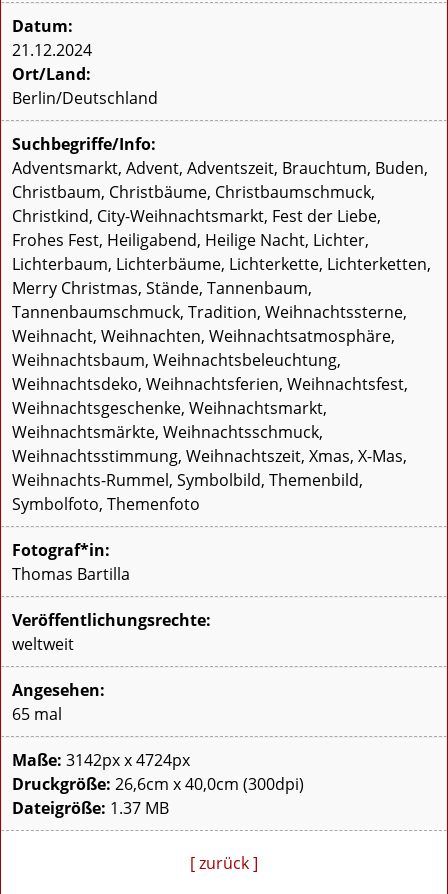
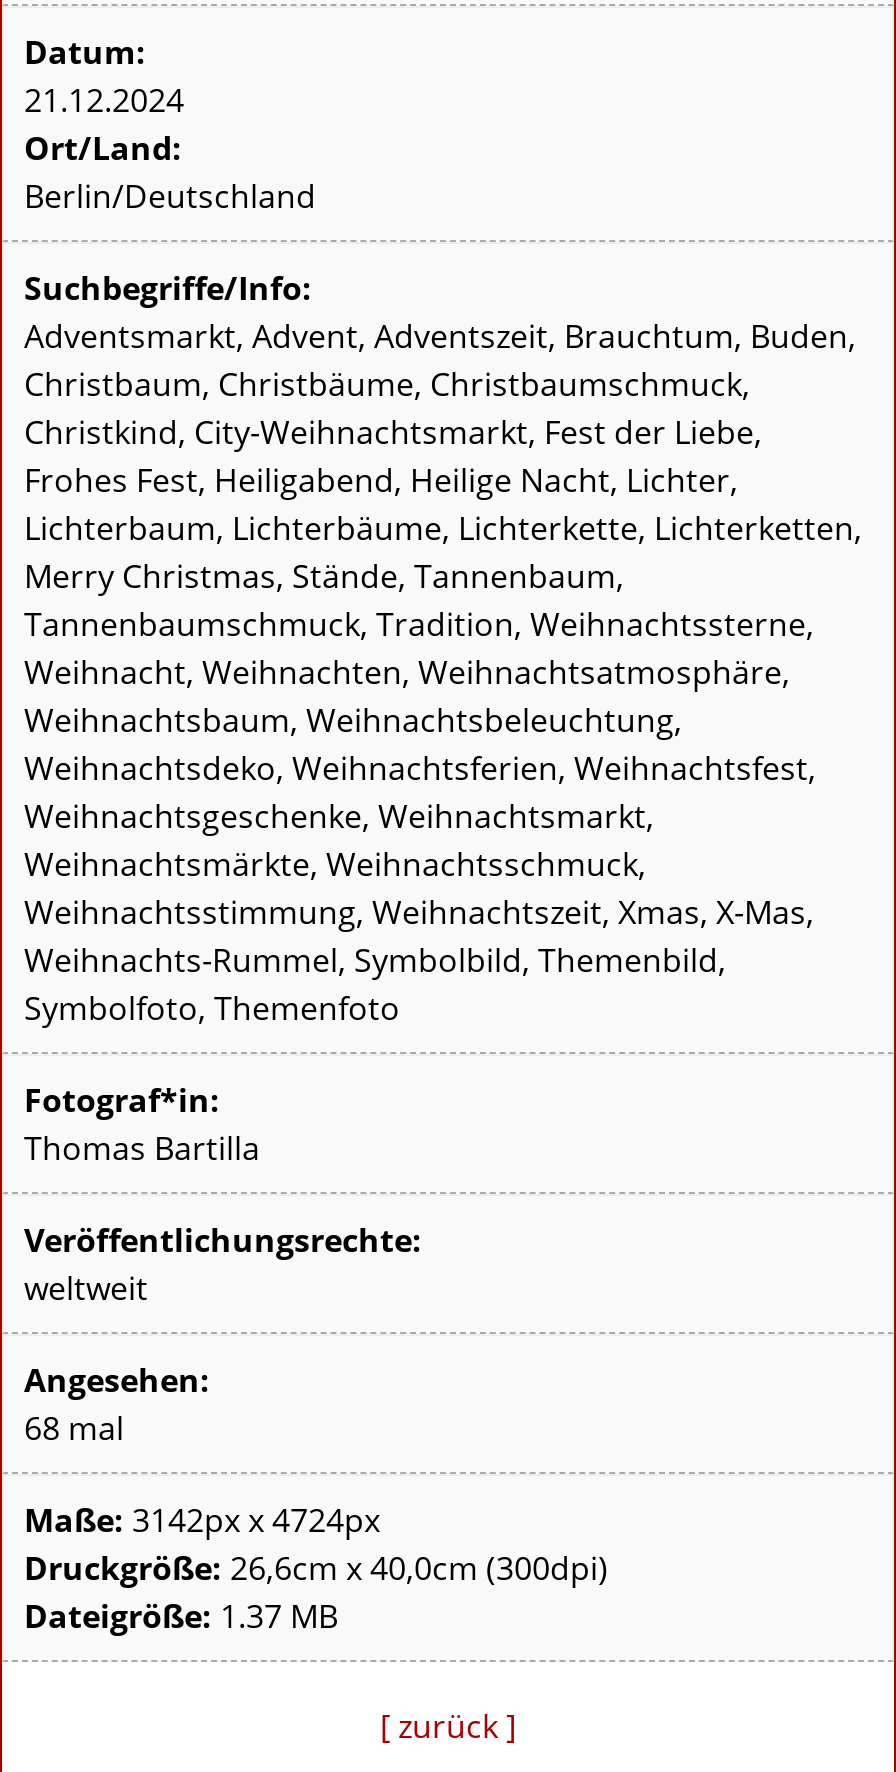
- 65 mal
+ 68 mal
